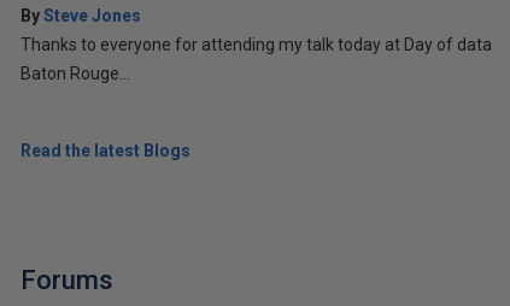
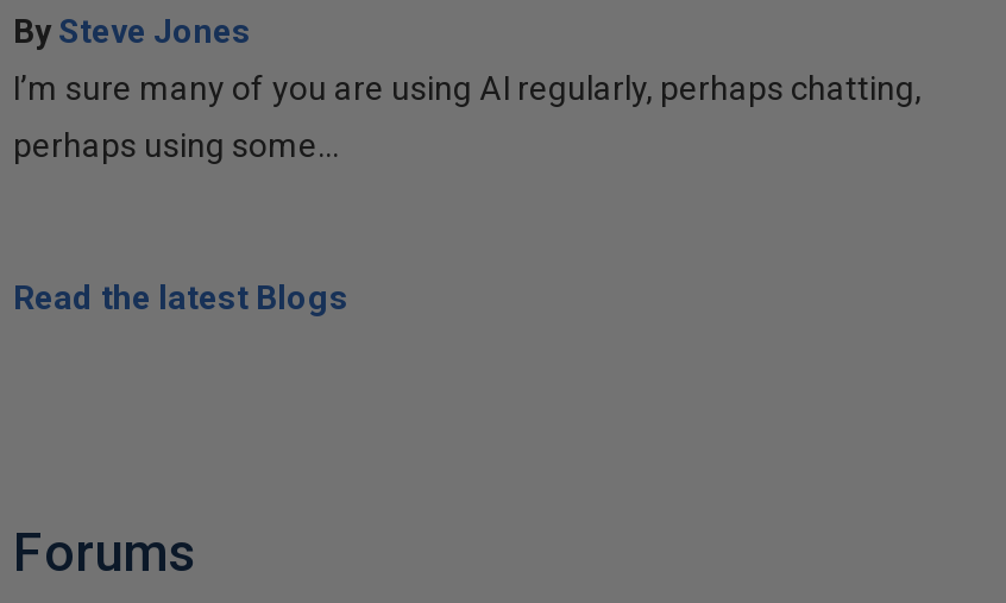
- Thanks to everyone for attending my talk today at Day of data
+ I’m sure many of you are using AI regularly, perhaps chatting,

- Baton Rouge...
+ perhaps using some...
